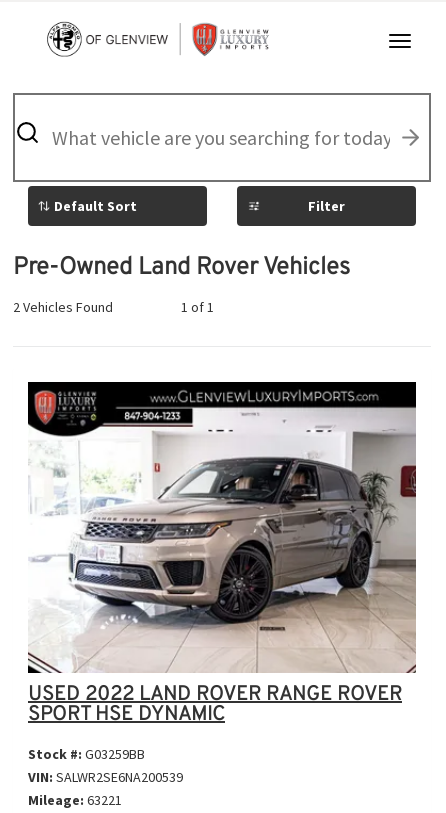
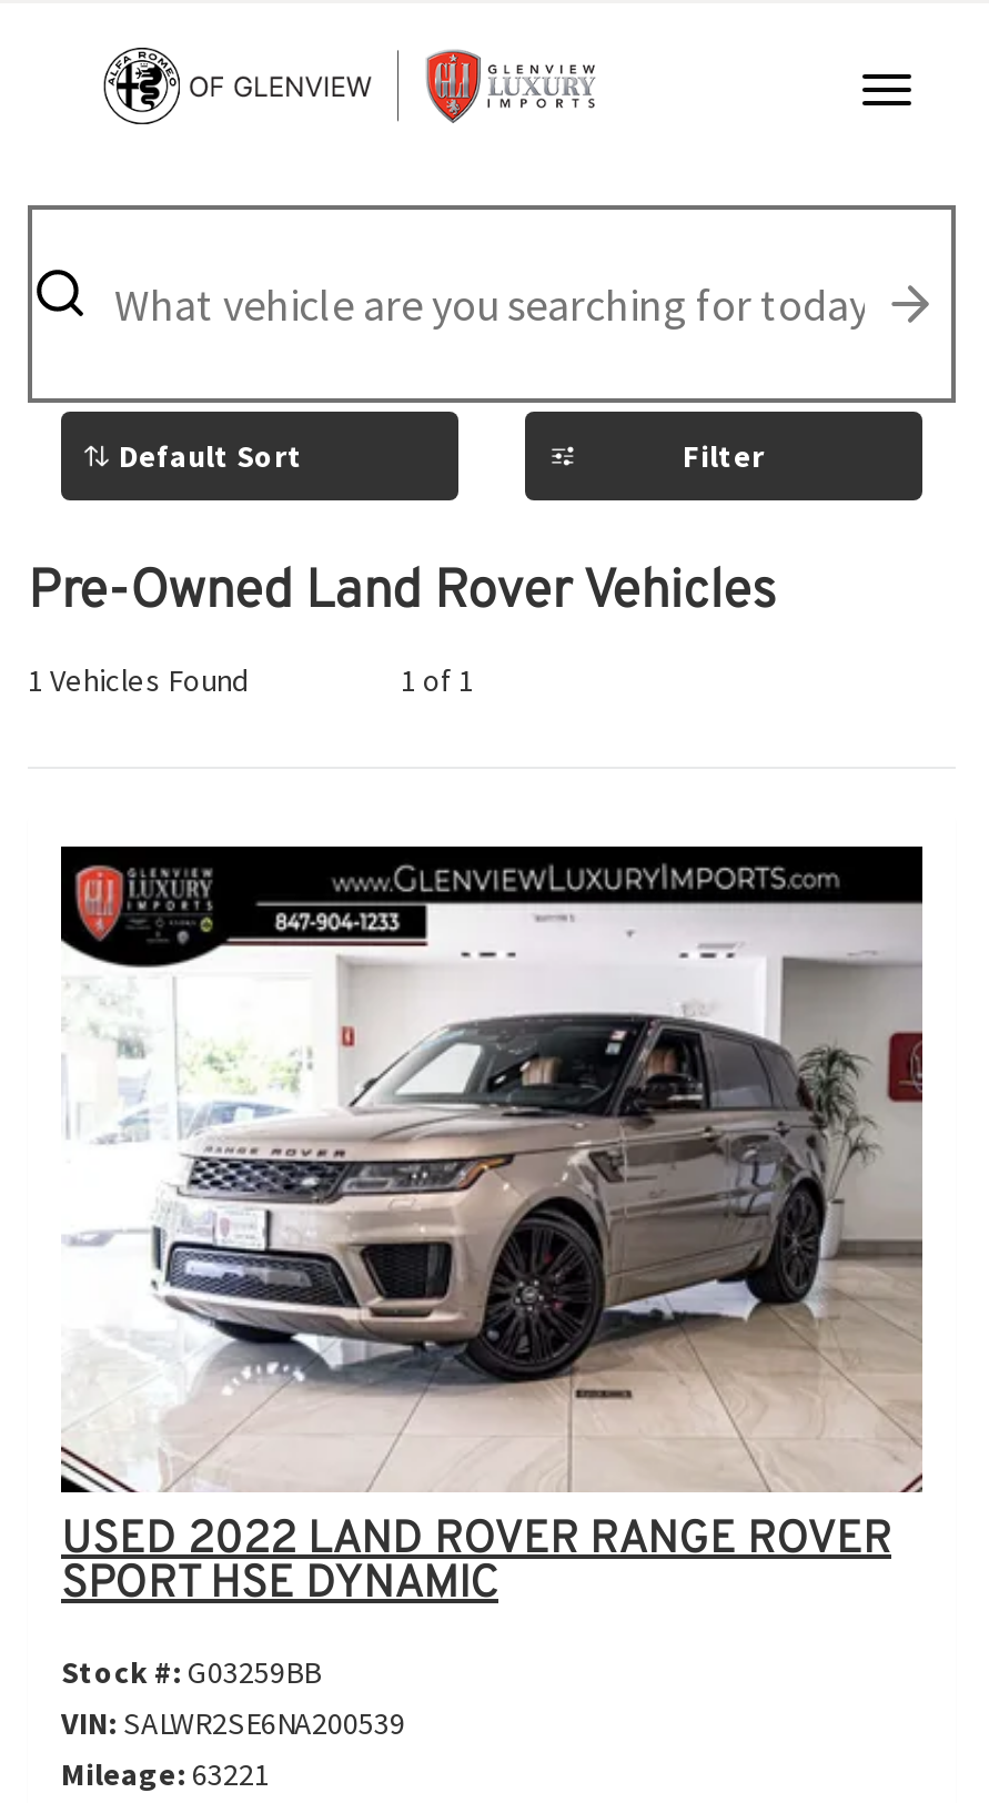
- 2 Vehicles Found
+ 1 Vehicles Found
